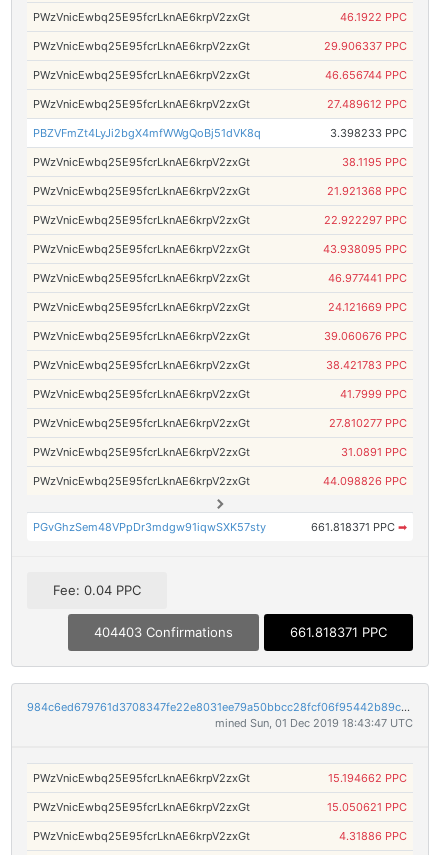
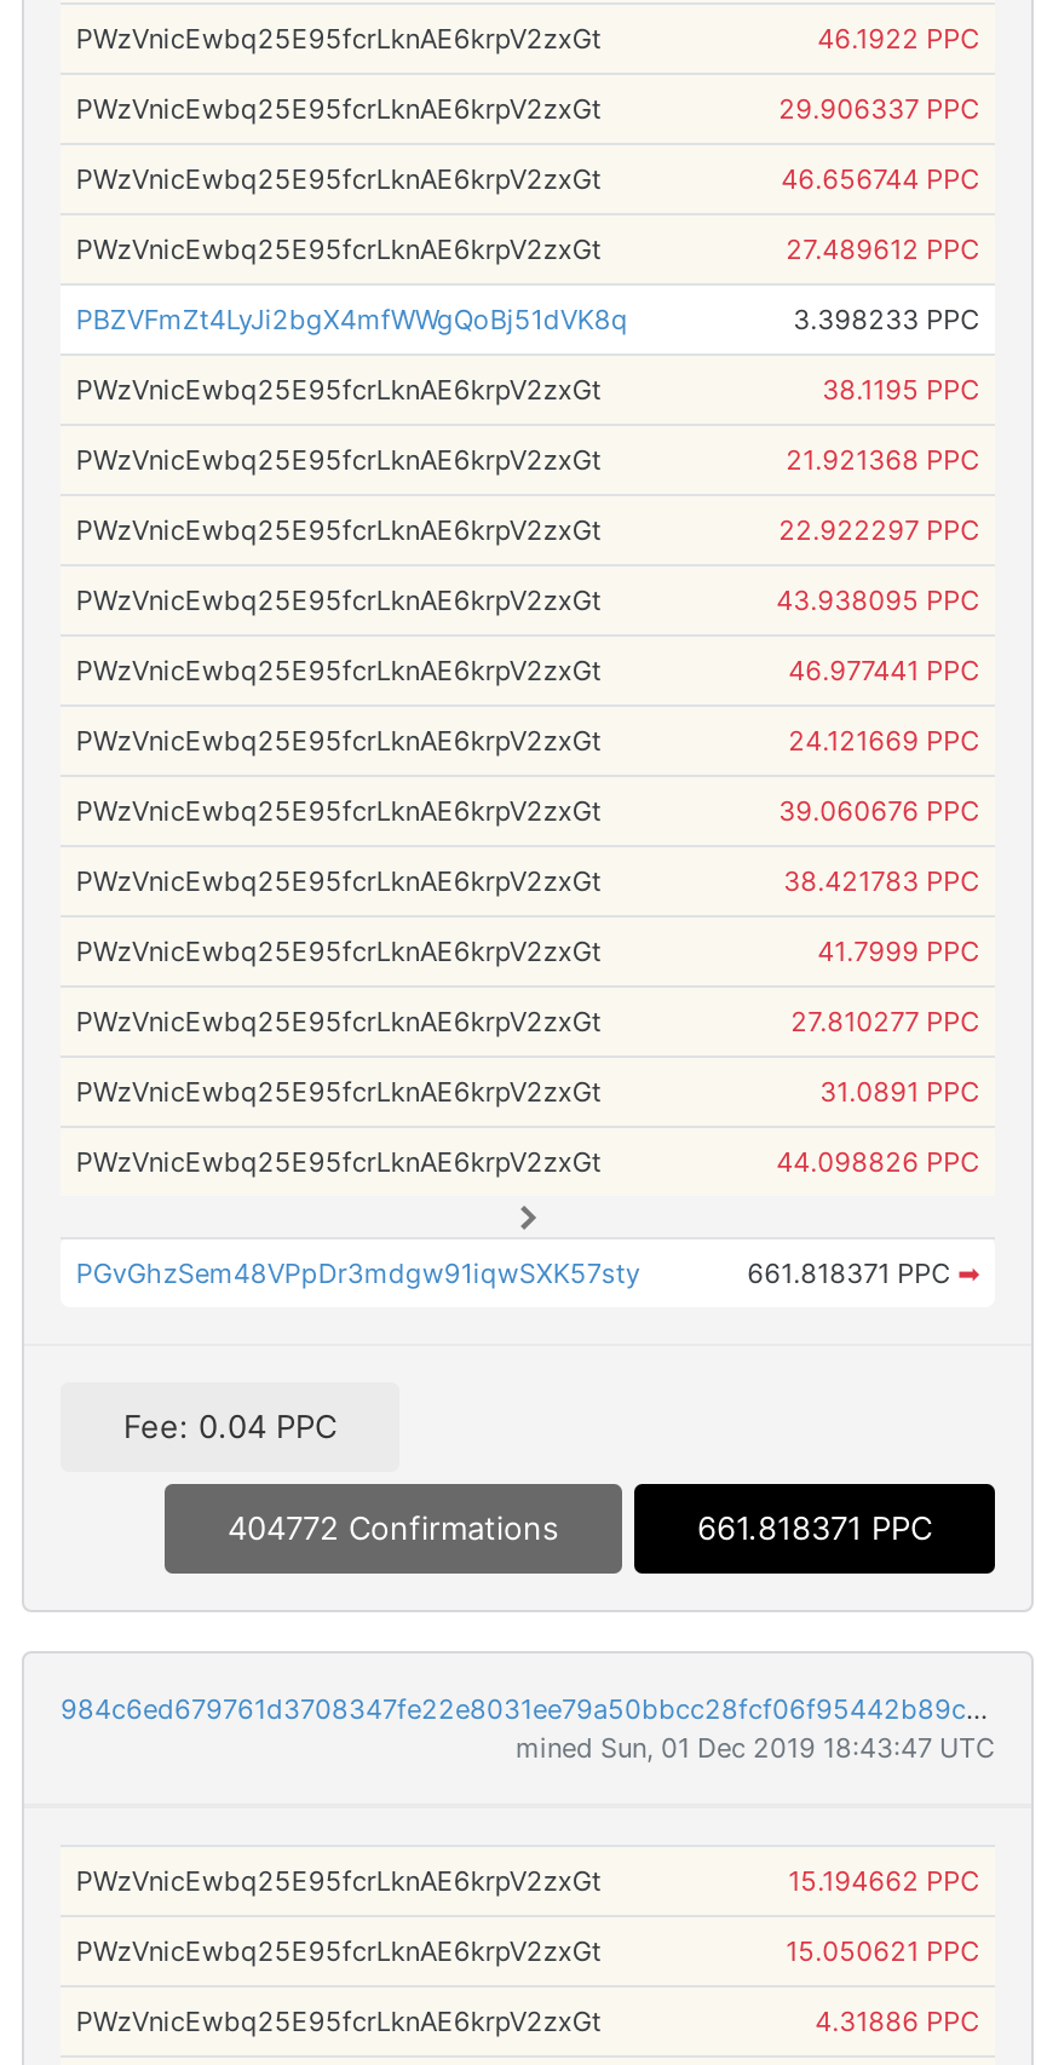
- 404403 Confirmations
+ 404772 Confirmations
